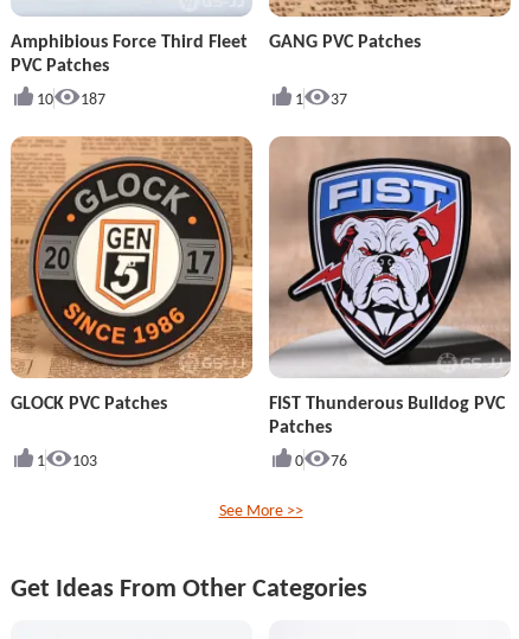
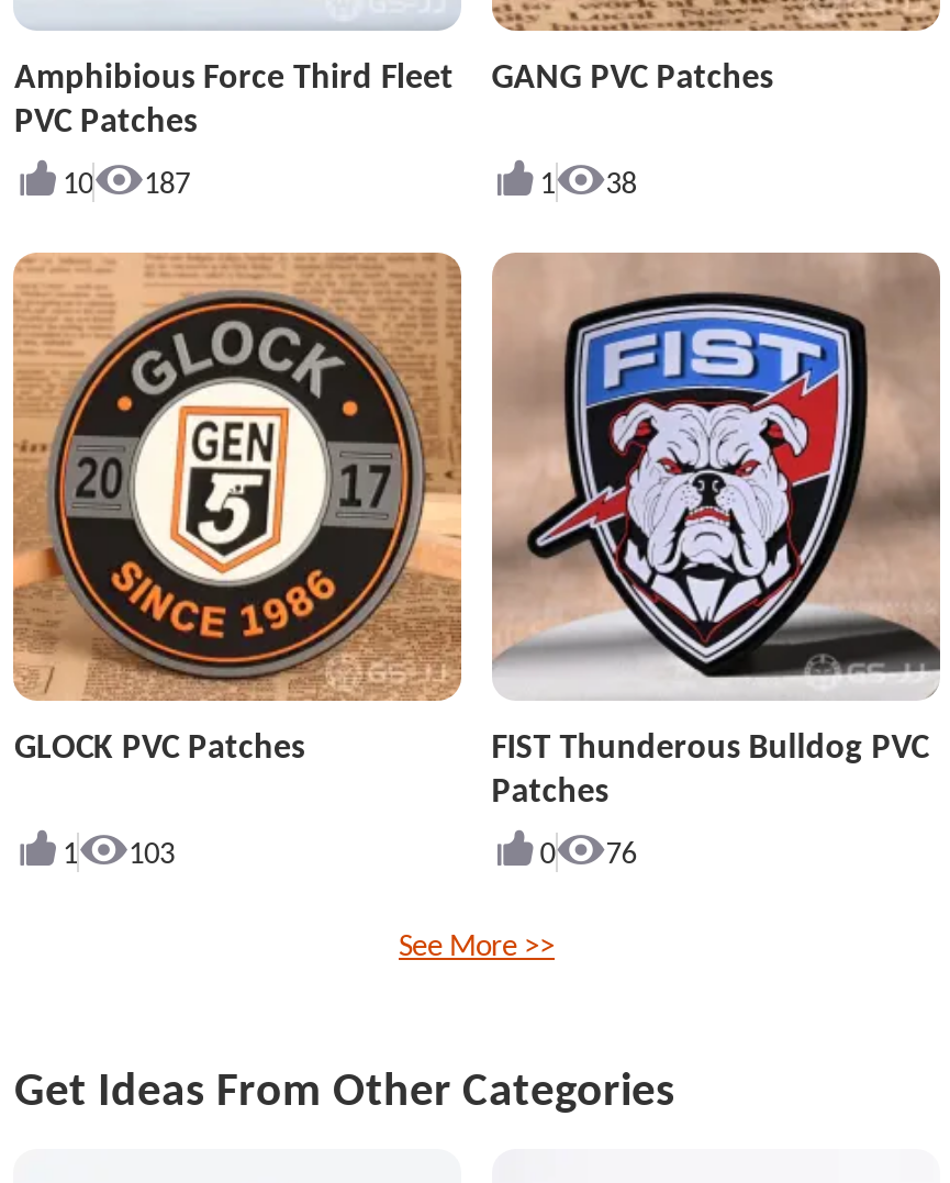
- 1 37
+ 1 38
